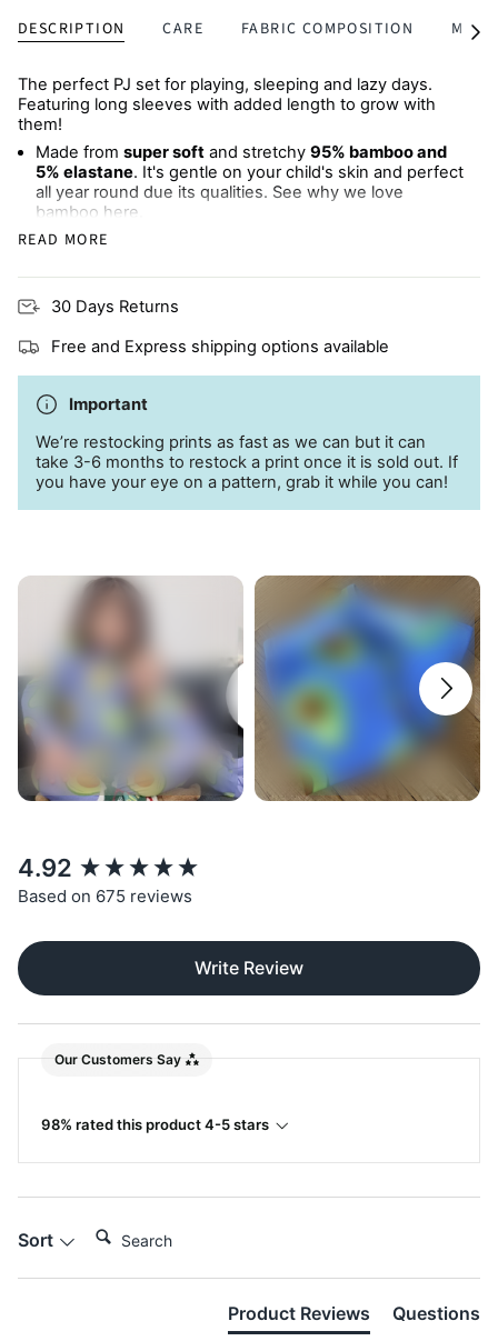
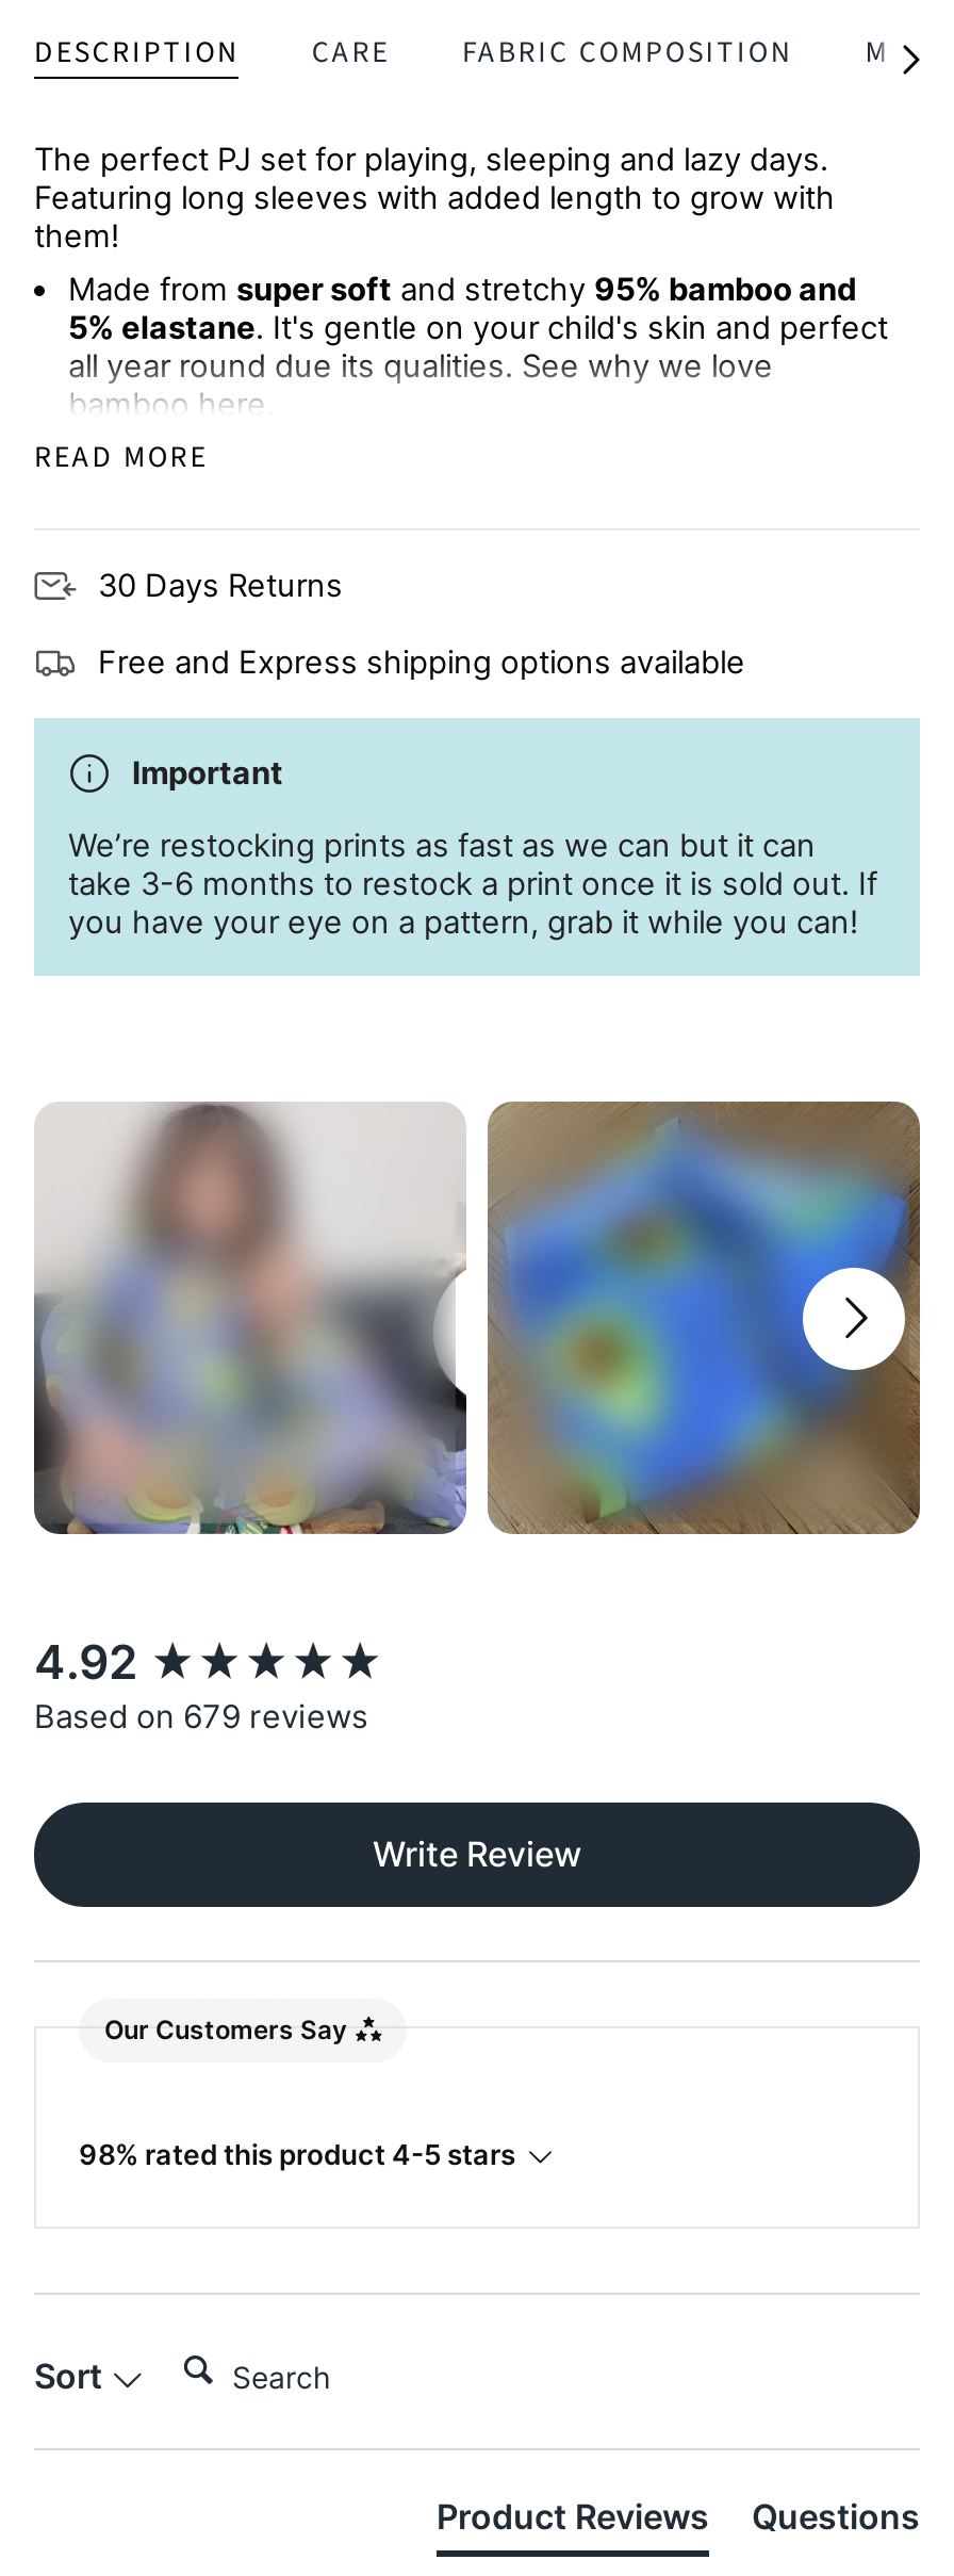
- Based on 675 reviews
+ Based on 679 reviews
